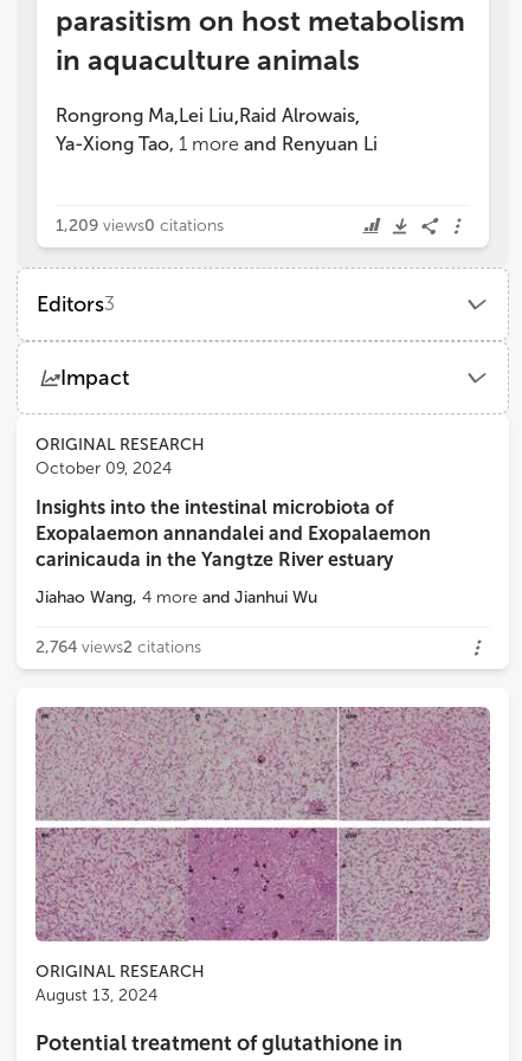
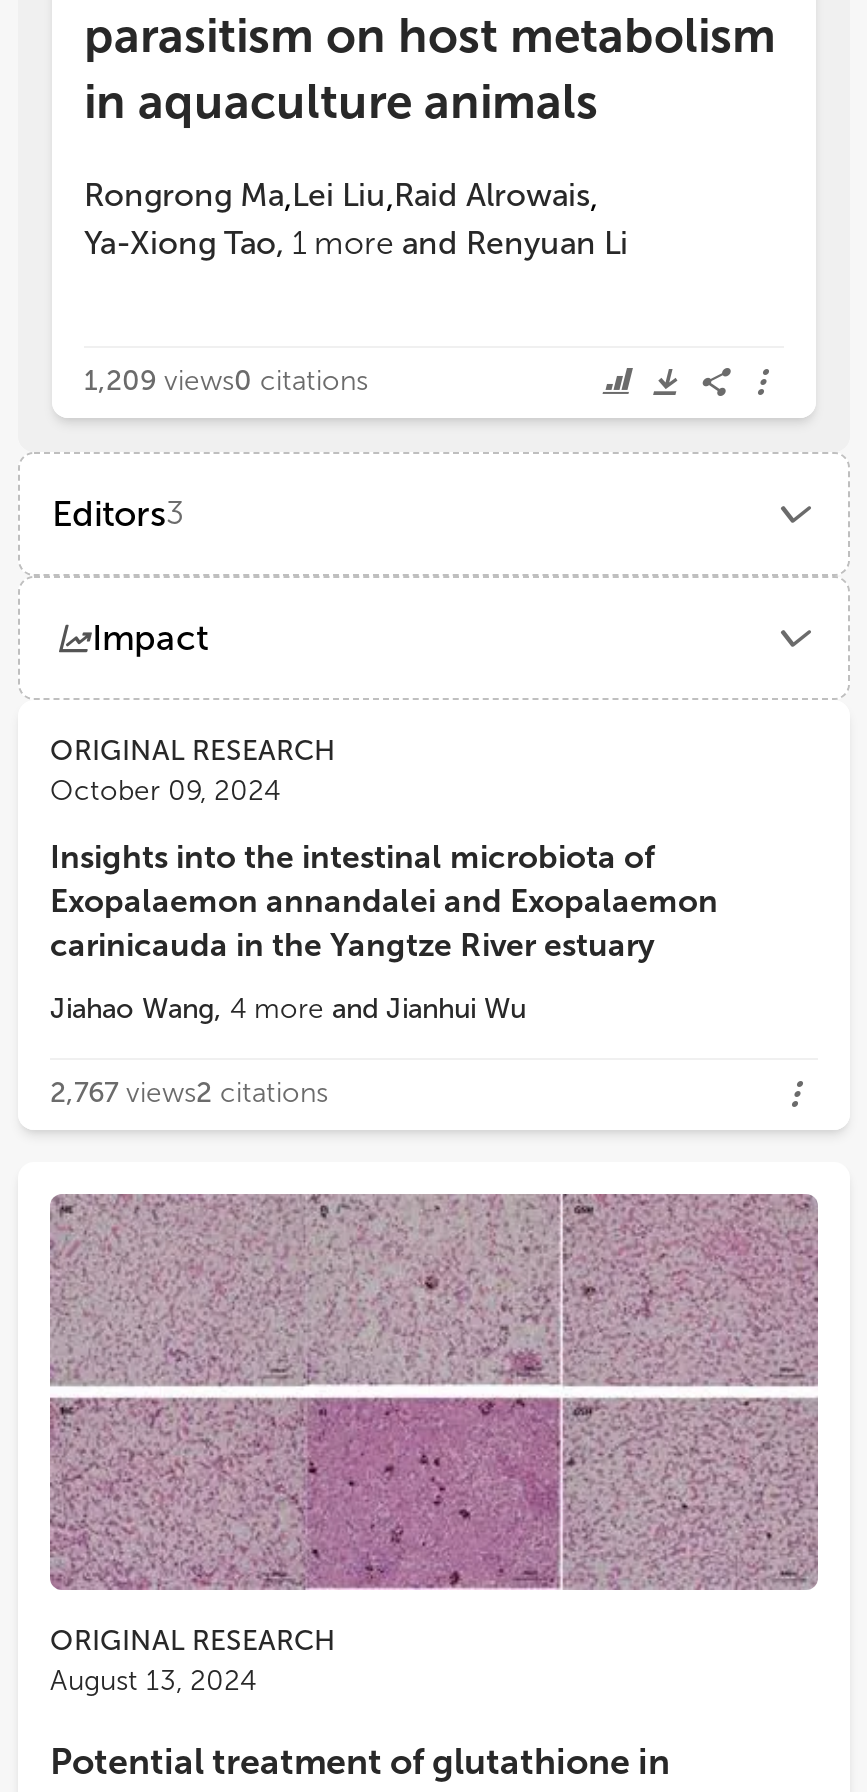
- 2,764 views2 citations
+ 2,767 views2 citations
